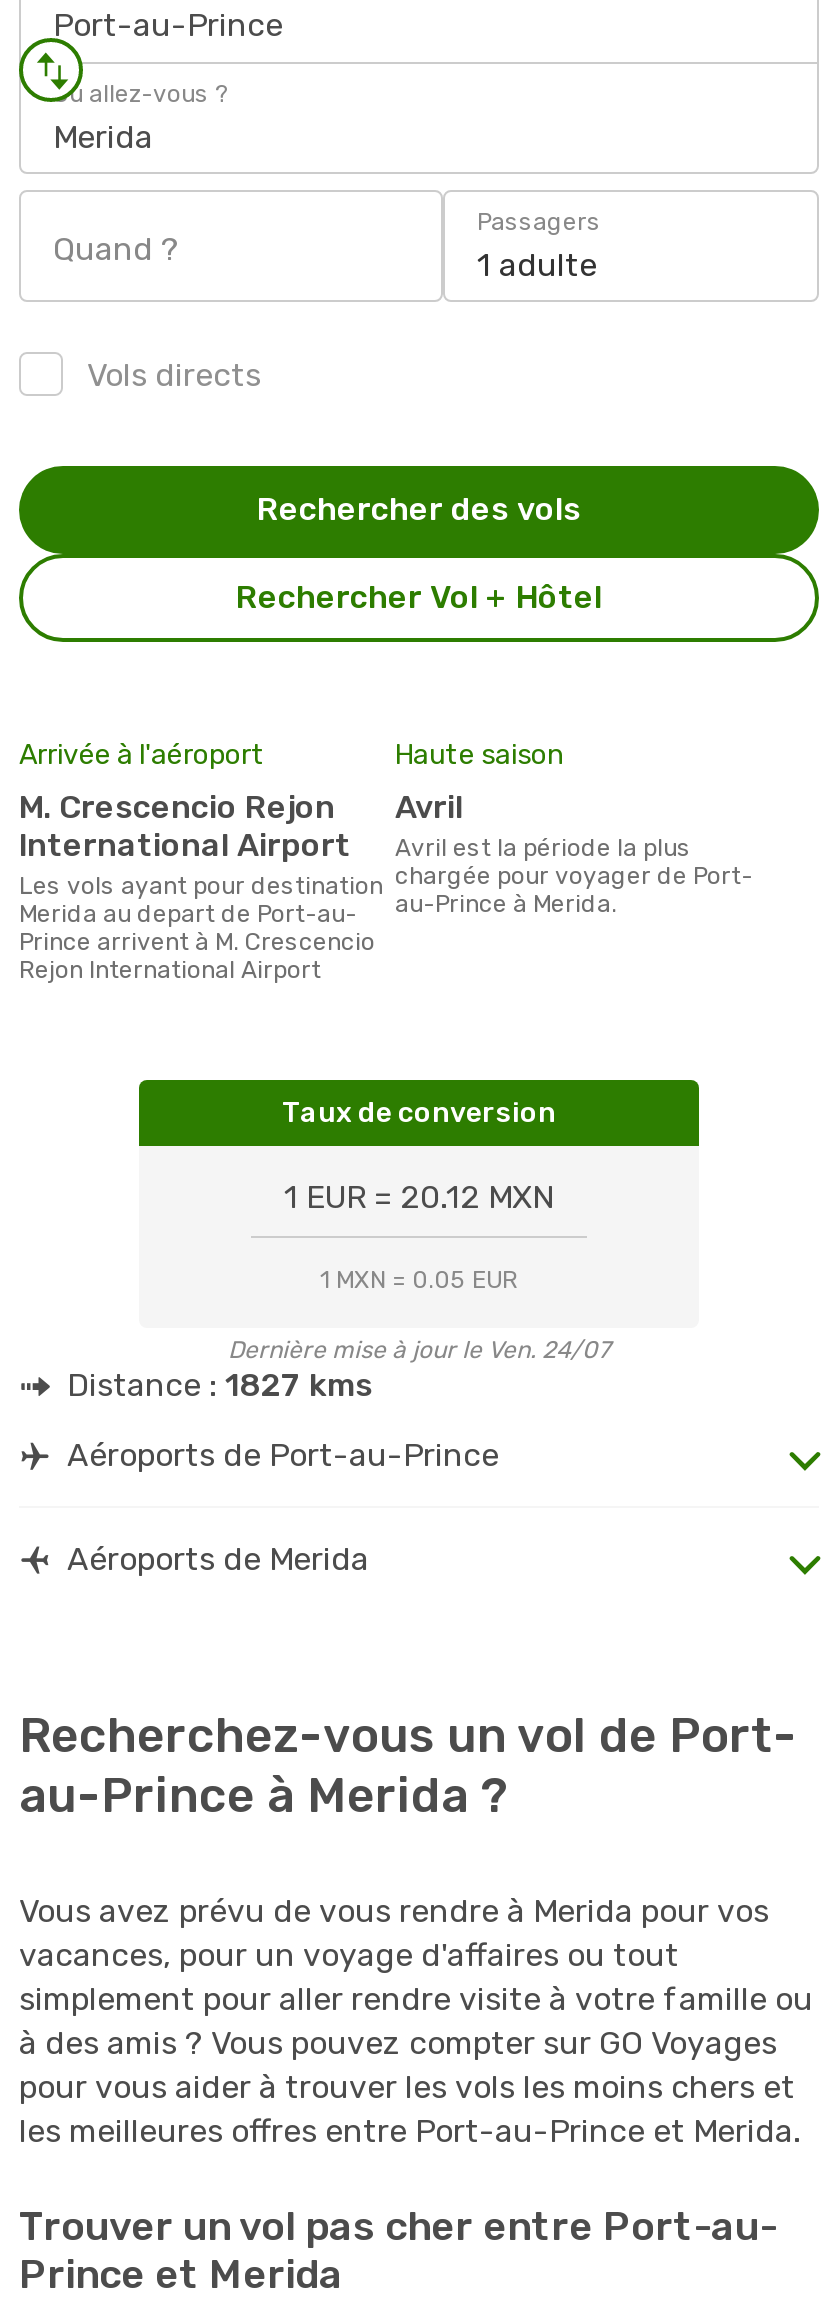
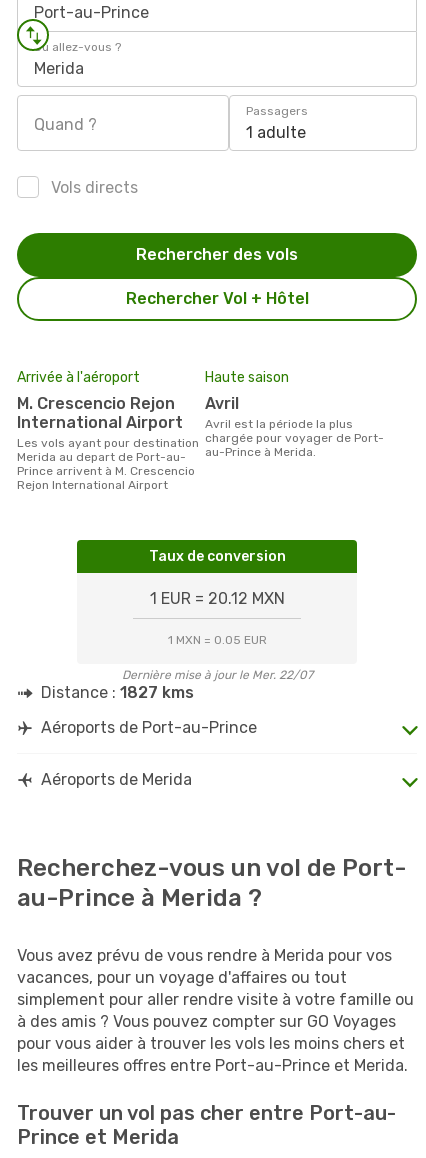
- Dernière mise à jour le Ven. 24/07
+ Dernière mise à jour le Mer. 22/07
